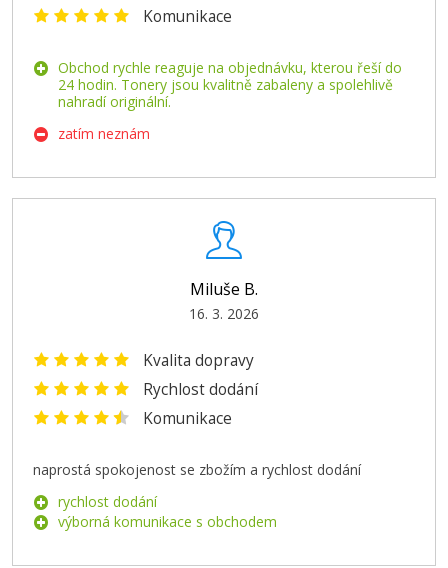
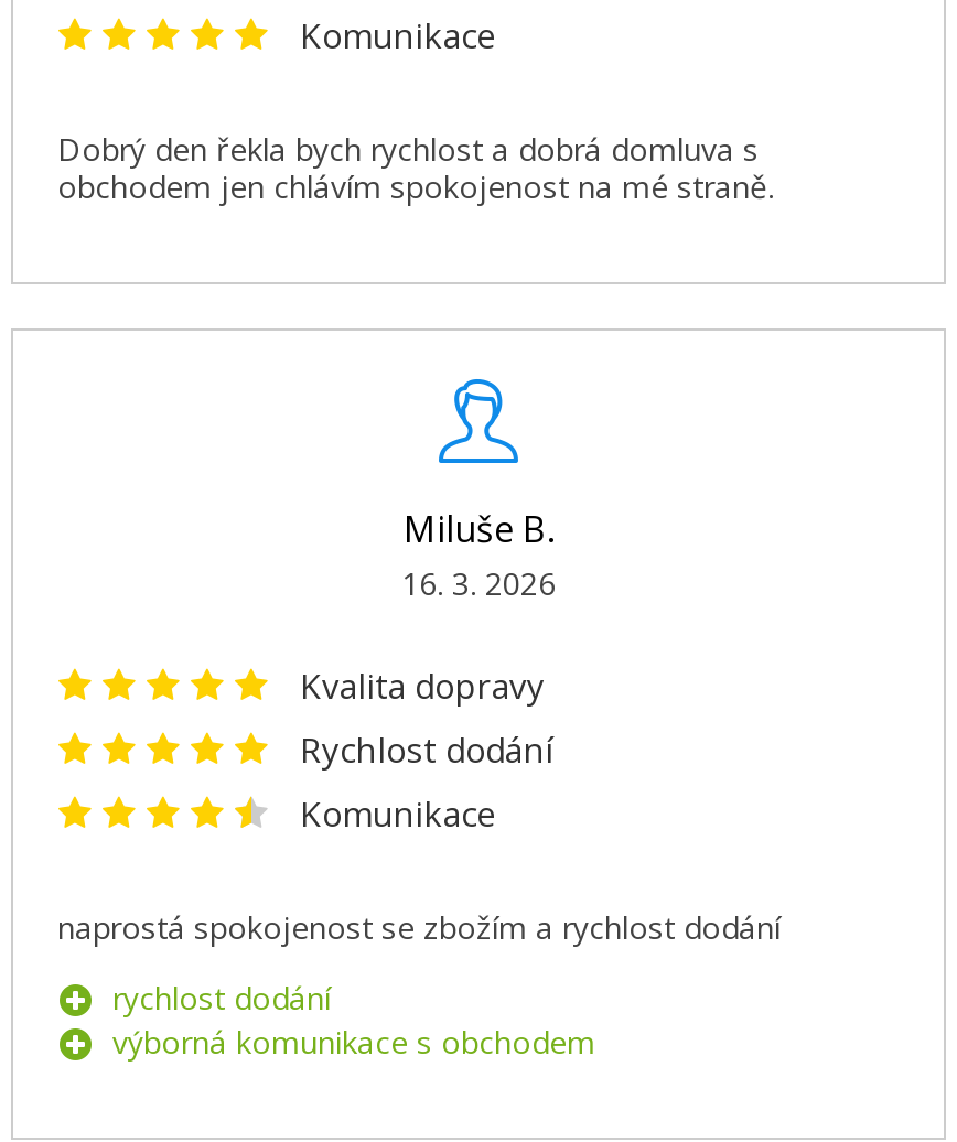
- Obchod rychle reaguje na objednávku, kterou řeší do
- 24 hodin. Tonery jsou kvalitně zabaleny a spolehlivě
- nahradí originální.
- zatím neznám
+ Dobrý den řekla bych rychlost a dobrá domluva s
+ obchodem jen chlávím spokojenost na mé straně.
